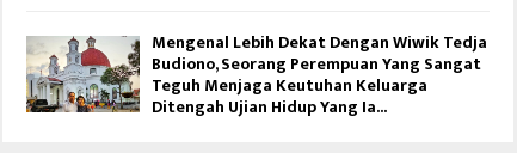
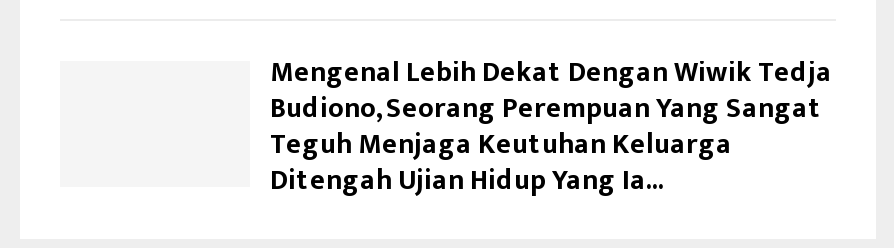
- [image]
